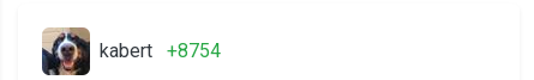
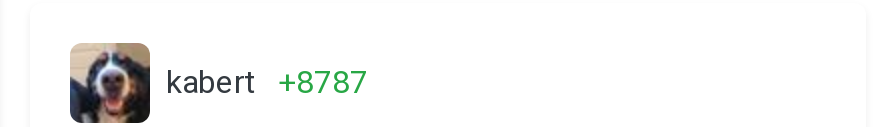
- kabert +8754
+ kabert +8787
